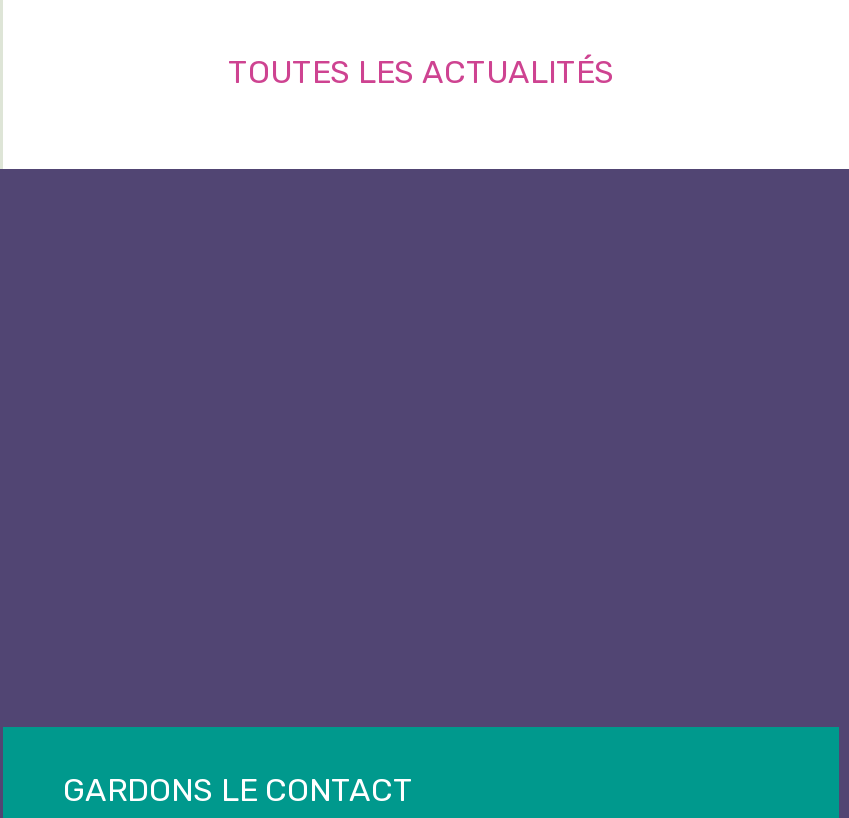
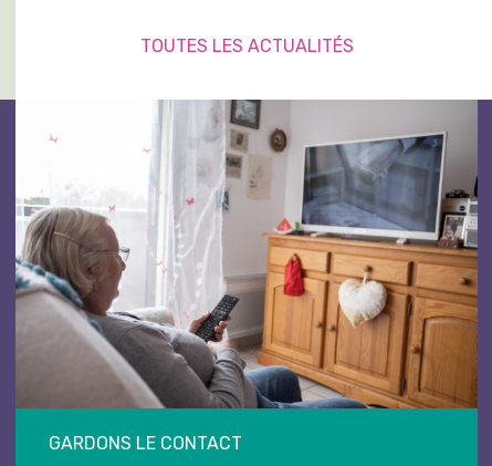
+ [image]
